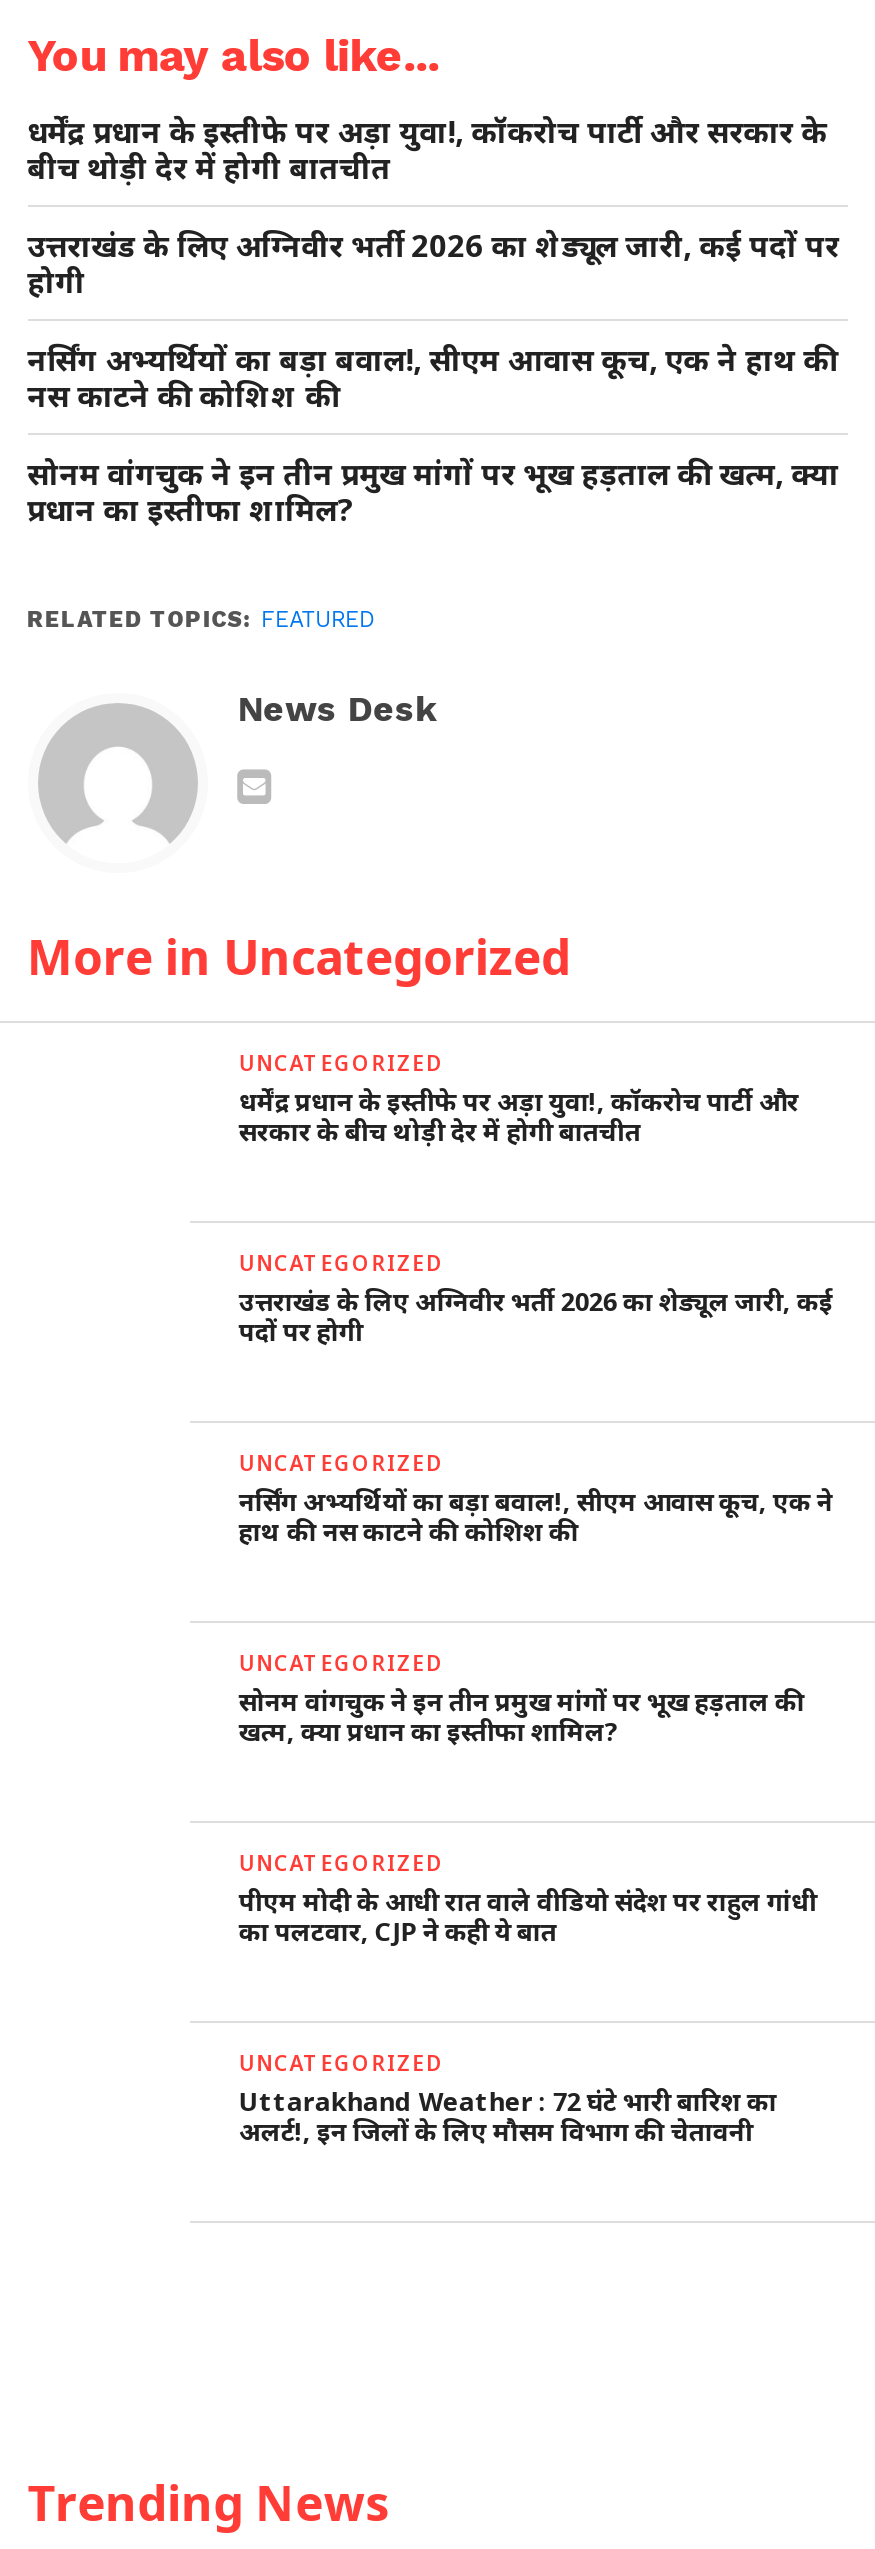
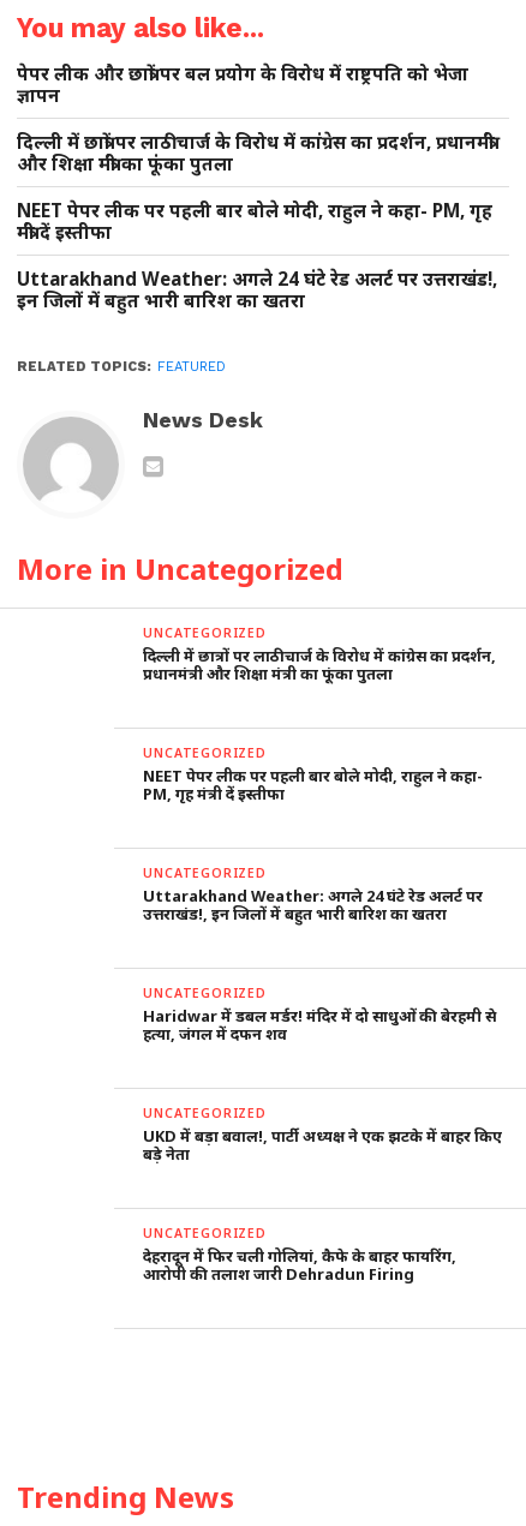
- धर्मेंद्र प्रधान के इस्तीफे पर अड़ा युवा!, कॉकरोच पार्टी और सरकार के
- बीच थोड़ी देर में होगी बातचीत
+ पेपर लीक और छात्रों पर बल प्रयोग के विरोध में राष्ट्रपति को भेजा
+ ज्ञापन

- उत्तराखंड के लिए अग्निवीर भर्ती 2026 का शेड्यूल जारी, कई पदों पर
- होगी
+ दिल्ली में छात्रों पर लाठीचार्ज के विरोध में कांग्रेस का प्रदर्शन, प्रधानमंत्री
+ और शिक्षा मंत्री का फूंका पुतला

- नर्सिंग अभ्यर्थियों का बड़ा बवाल!, सीएम आवास कूच, एक ने हाथ की
- नस काटने की कोशिश की
+ NEET पेपर लीक पर पहली बार बोले मोदी, राहुल ने कहा- PM, गृह
+ मंत्री दें इस्तीफा

- सोनम वांगचुक ने इन तीन प्रमुख मांगों पर भूख हड़ताल की खत्म, क्या
- प्रधान का इस्तीफा शामिल?
+ Uttarakhand Weather: अगले 24 घंटे रेड अलर्ट पर उत्तराखंड!,
+ इन जिलों में बहुत भारी बारिश का खतरा

- धर्मेंद्र प्रधान के इस्तीफे पर अड़ा युवा!, कॉकरोच पार्टी और
- सरकार के बीच थोड़ी देर में होगी बातचीत
+ दिल्ली में छात्रों पर लाठीचार्ज के विरोध में कांग्रेस का प्रदर्शन,
+ प्रधानमंत्री और शिक्षा मंत्री का फूंका पुतला

- उत्तराखंड के लिए अग्निवीर भर्ती 2026 का शेड्यूल जारी, कई
- पदों पर होगी
+ NEET पेपर लीक पर पहली बार बोले मोदी, राहुल ने कहा-
+ PM, गृह मंत्री दें इस्तीफा

- नर्सिंग अभ्यर्थियों का बड़ा बवाल!, सीएम आवास कूच, एक ने
- हाथ की नस काटने की कोशिश की
+ Uttarakhand Weather: अगले 24 घंटे रेड अलर्ट पर
+ उत्तराखंड!, इन जिलों में बहुत भारी बारिश का खतरा

- सोनम वांगचुक ने इन तीन प्रमुख मांगों पर भूख हड़ताल की
- खत्म, क्या प्रधान का इस्तीफा शामिल?
+ Haridwar में डबल मर्डर! मंदिर में दो साधुओं की बेरहमी से
+ हत्या, जंगल में दफन शव

- पीएम मोदी के आधी रात वाले वीडियो संदेश पर राहुल गांधी
- का पलटवार, CJP ने कही ये बात
+ UKD में बड़ा बवाल!, पार्टी अध्यक्ष ने एक झटके में बाहर किए
+ बड़े नेता

- Uttarakhand Weather : 72 घंटे भारी बारिश का
- अलर्ट!, इन जिलों के लिए मौसम विभाग की चेतावनी
+ देहरादून में फिर चली गोलियां, कैफे के बाहर फायरिंग,
+ आरोपी की तलाश जारी Dehradun Firing
